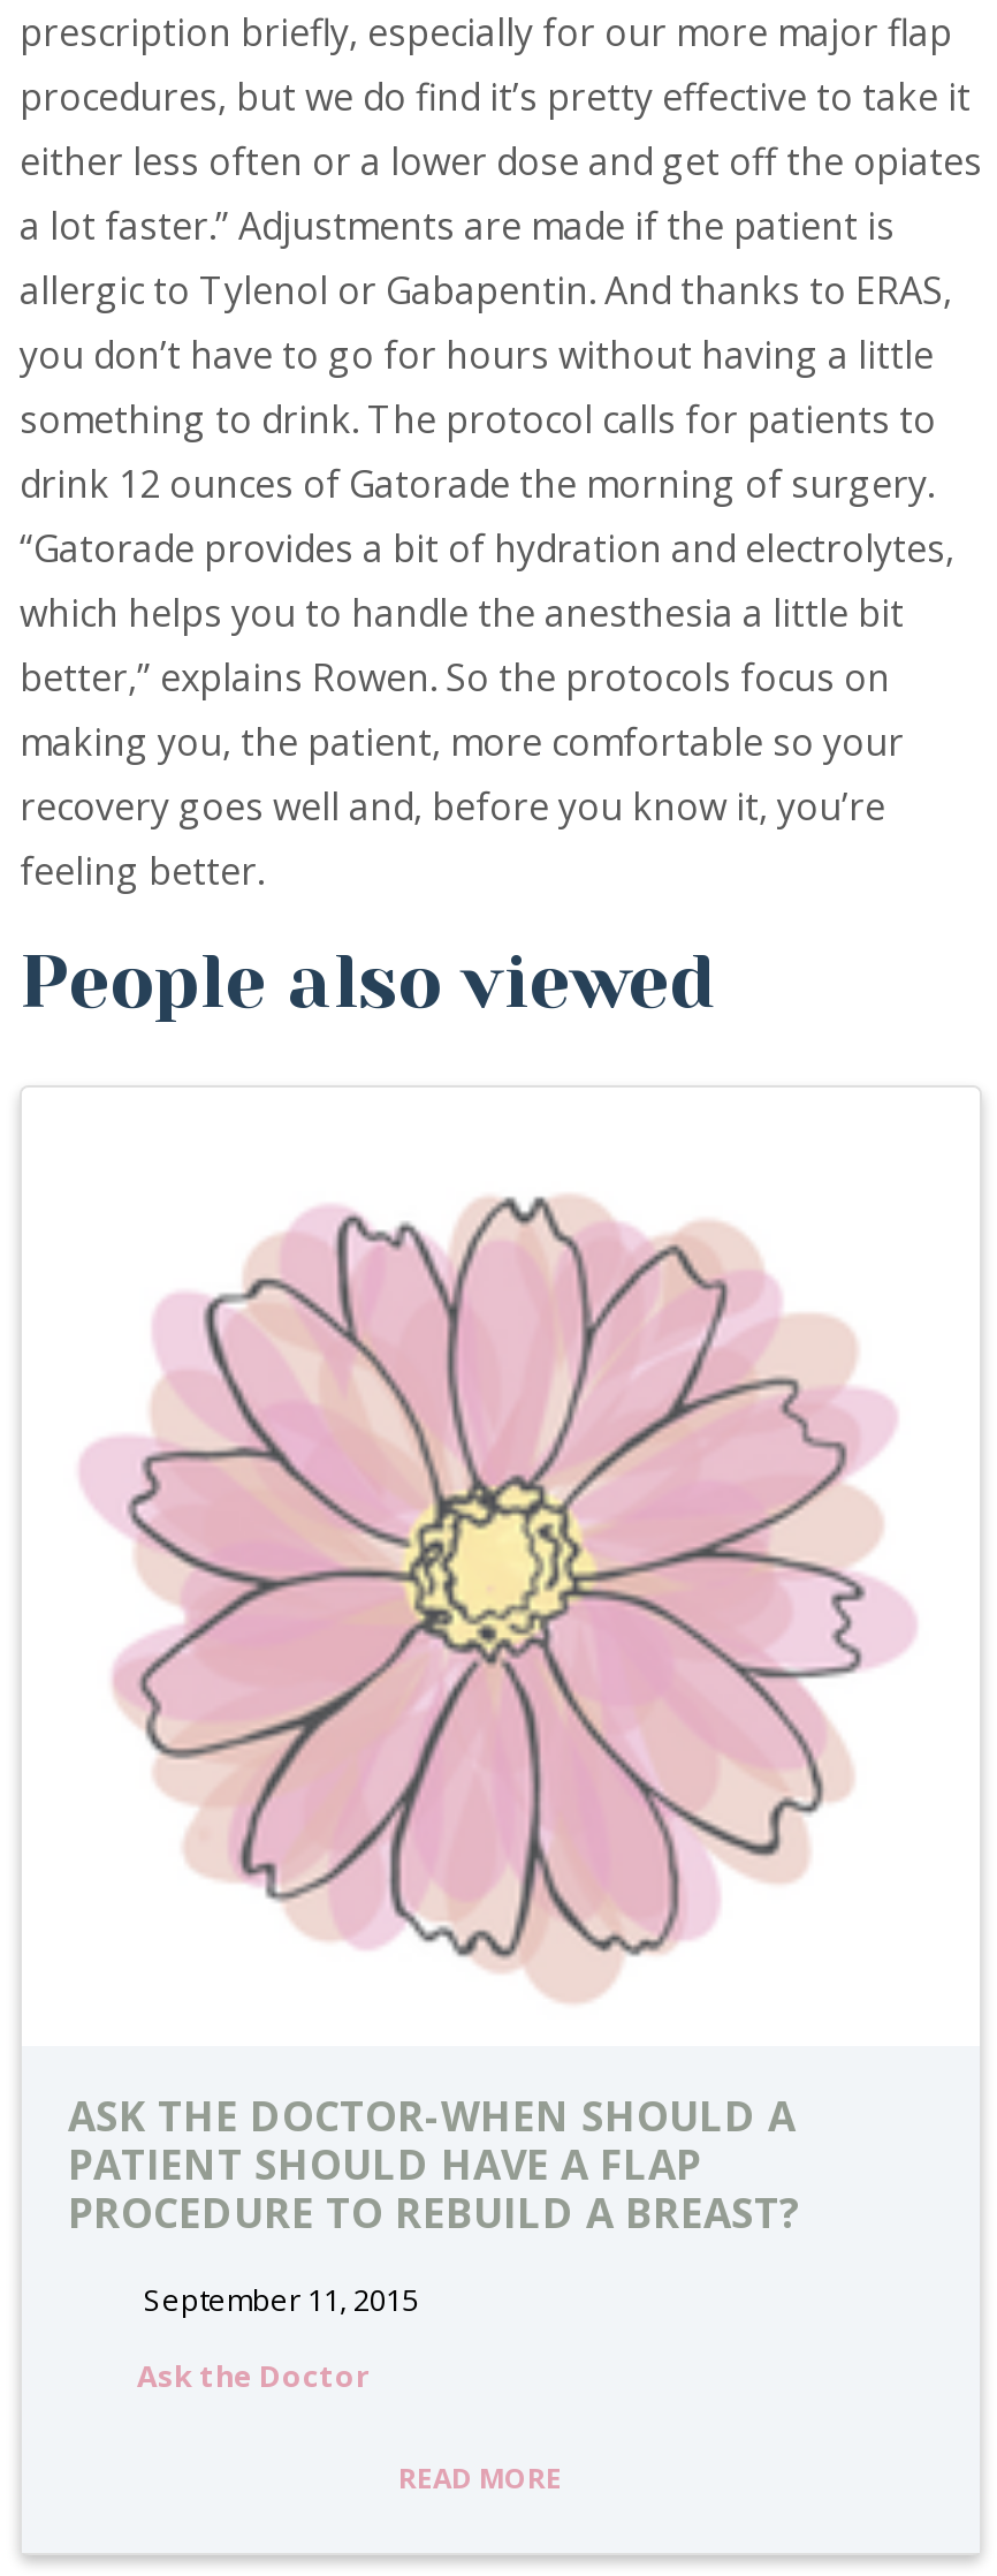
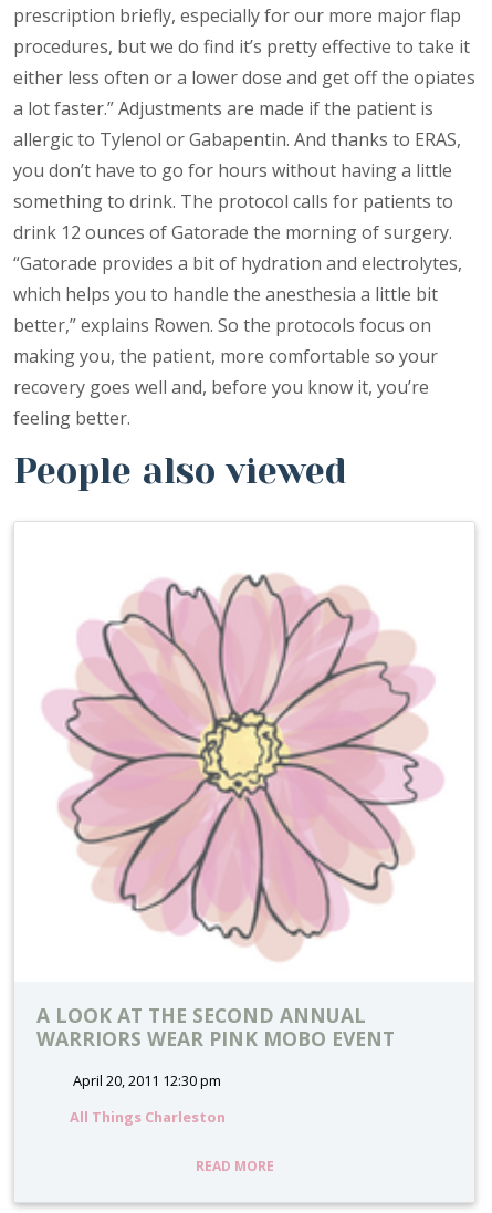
- ASK THE DOCTOR-WHEN SHOULD A
- PATIENT SHOULD HAVE A FLAP
- PROCEDURE TO REBUILD A BREAST?
+ A LOOK AT THE SECOND ANNUAL
+ WARRIORS WEAR PINK MOBO EVENT

- September 11, 2015
+ April 20, 2011 12:30 pm

- Ask the Doctor
+ All Things Charleston
